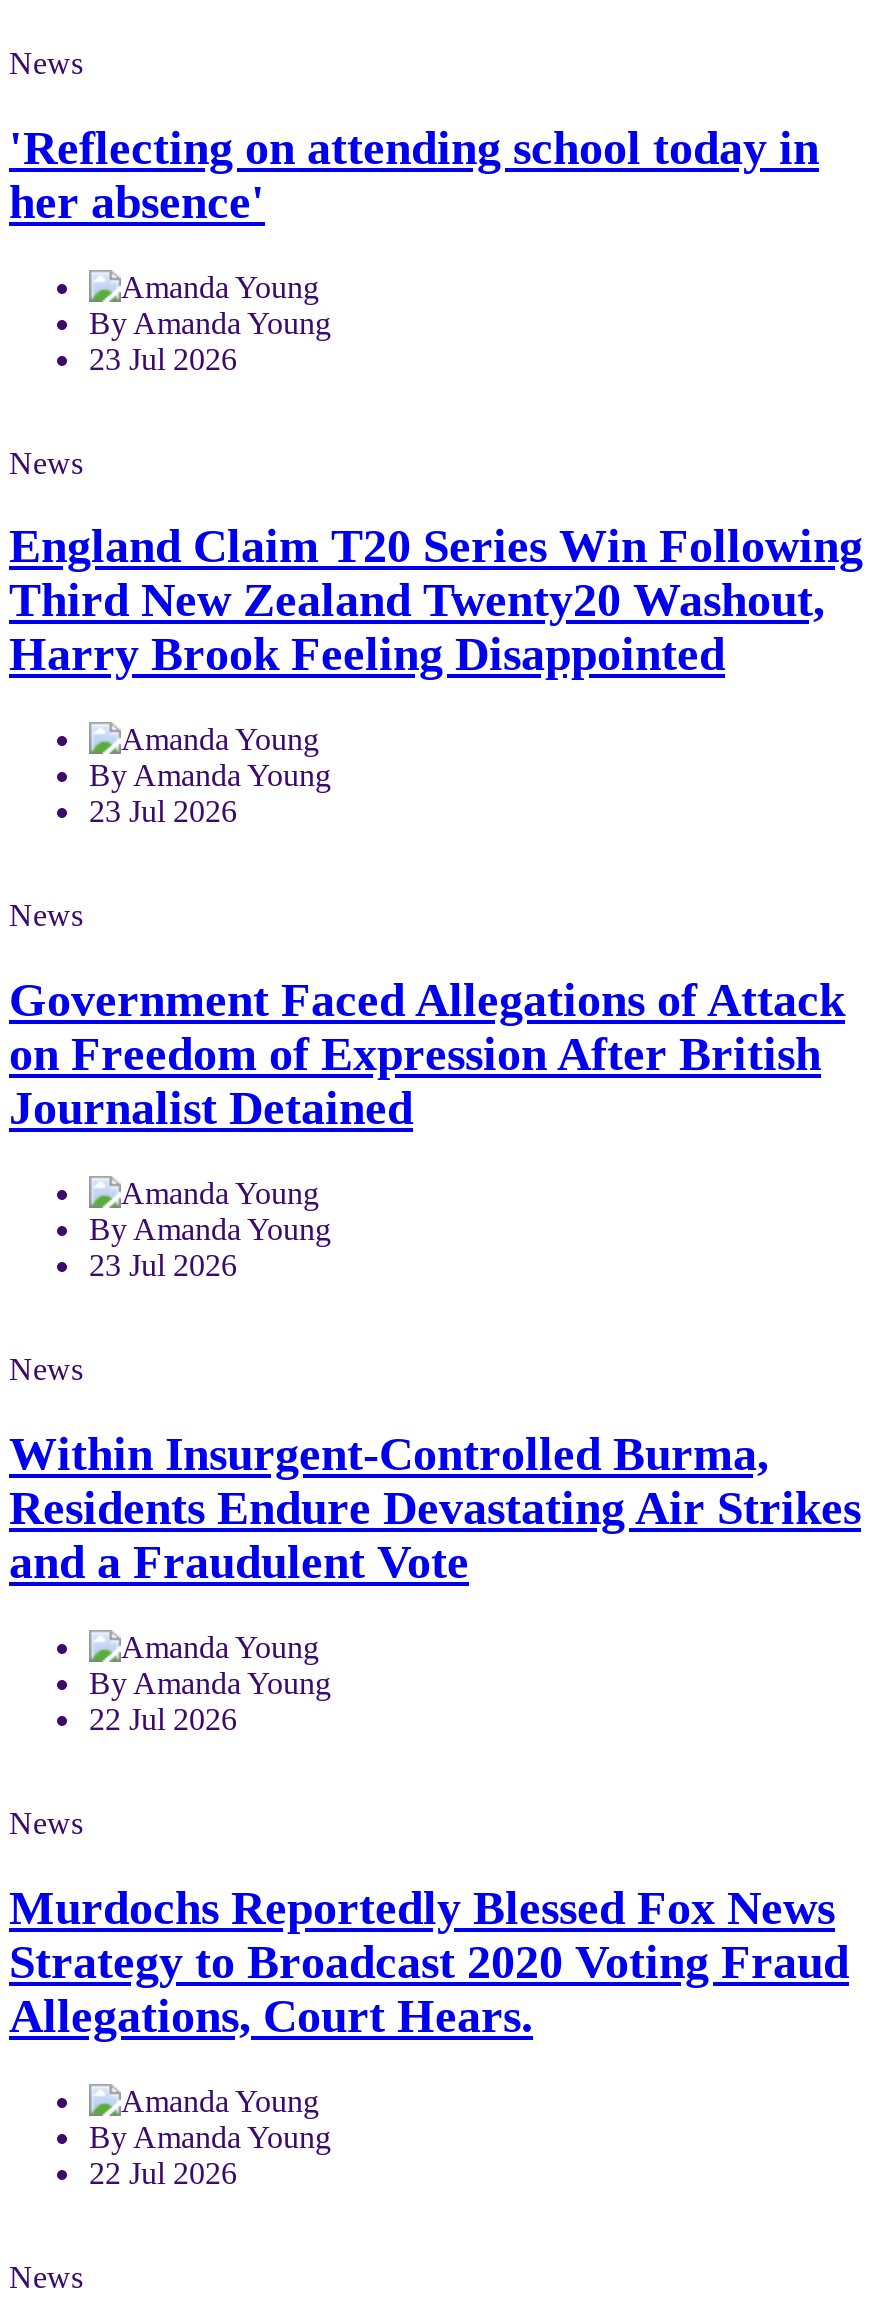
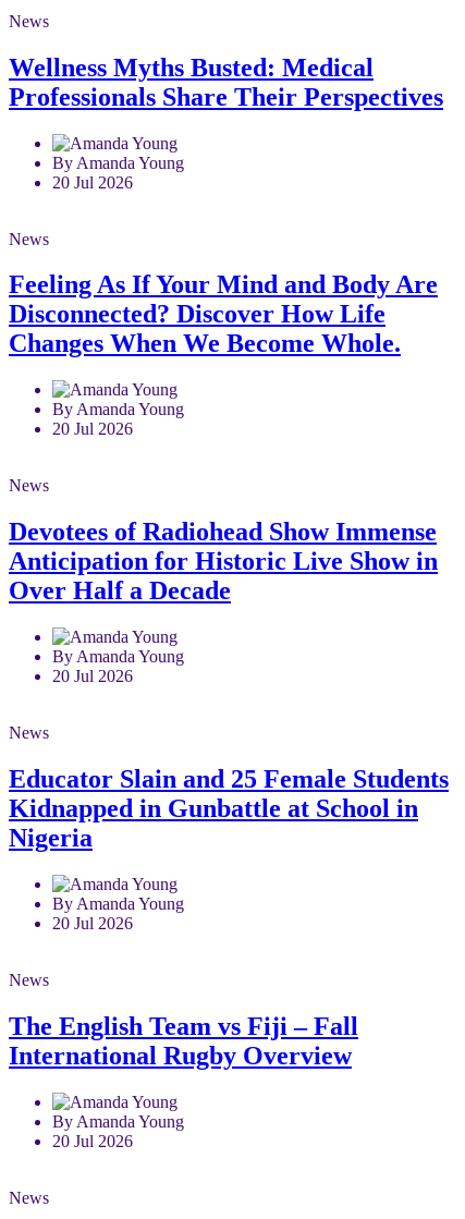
- 'Reflecting on attending school today in
- her absence'
+ Wellness Myths Busted: Medical
+ Professionals Share Their Perspectives

- 23 Jul 2026
+ 20 Jul 2026

- England Claim T20 Series Win Following
- Third New Zealand Twenty20 Washout,
- Harry Brook Feeling Disappointed
+ Feeling As If Your Mind and Body Are
+ Disconnected? Discover How Life
+ Changes When We Become Whole.

- 23 Jul 2026
+ 20 Jul 2026

- Government Faced Allegations of Attack
- on Freedom of Expression After British
- Journalist Detained
+ Devotees of Radiohead Show Immense
+ Anticipation for Historic Live Show in
+ Over Half a Decade

- 23 Jul 2026
+ 20 Jul 2026

- Within Insurgent-Controlled Burma,
- Residents Endure Devastating Air Strikes
- and a Fraudulent Vote
+ Educator Slain and 25 Female Students
+ Kidnapped in Gunbattle at School in
+ Nigeria

- 22 Jul 2026
+ 20 Jul 2026

- Murdochs Reportedly Blessed Fox News
- Strategy to Broadcast 2020 Voting Fraud
- Allegations, Court Hears.
+ The English Team vs Fiji – Fall
+ International Rugby Overview

- 22 Jul 2026
+ 20 Jul 2026
